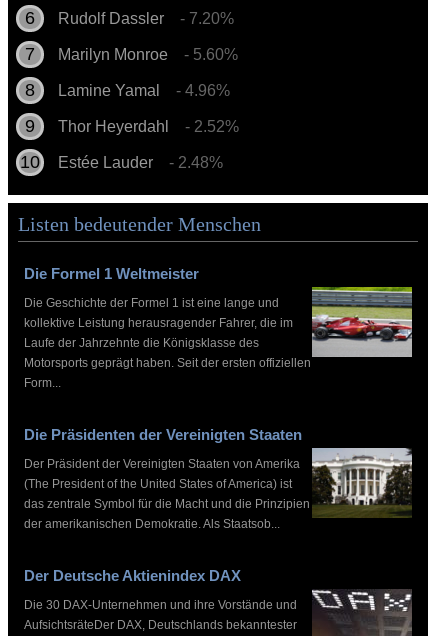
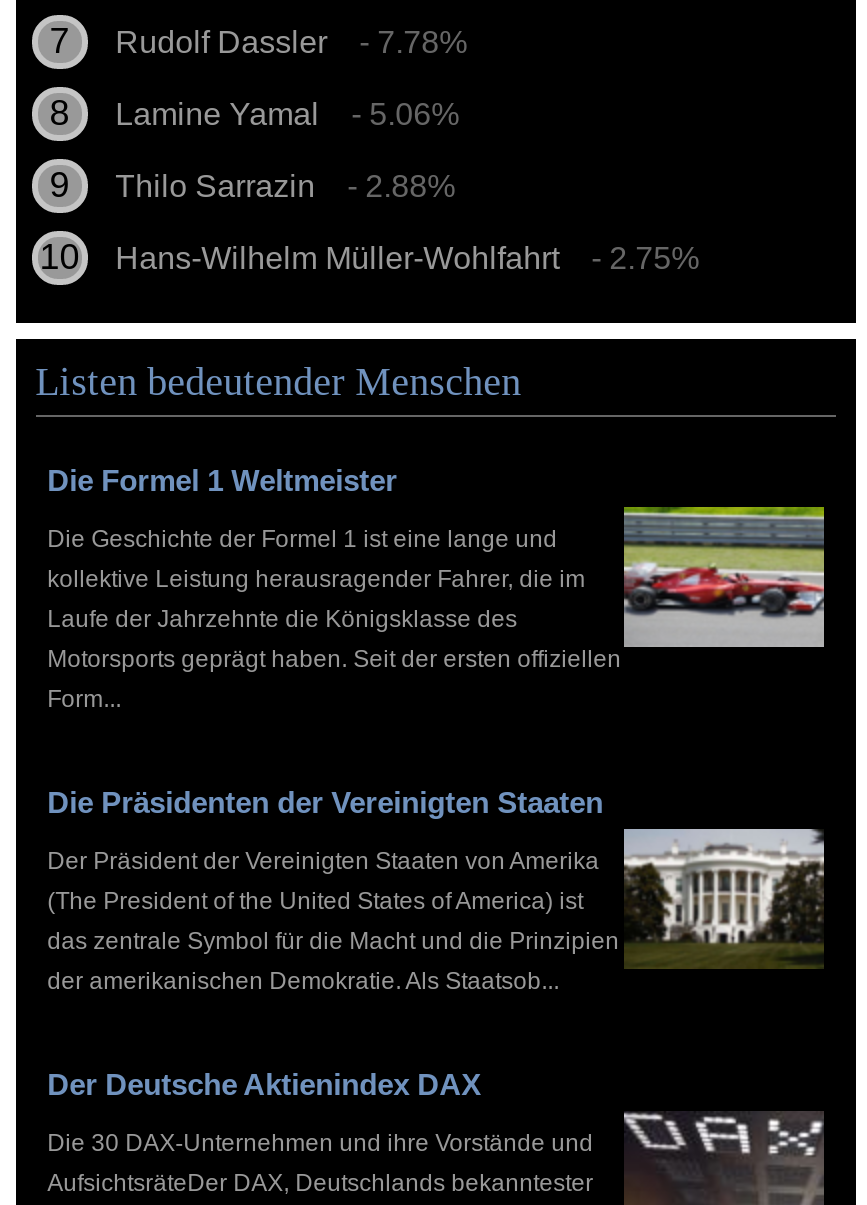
- - 7.20%
- Marilyn Monroe
- - 5.60%
+ - 7.78%

- Lamine Yamal - 4.96%
+ Lamine Yamal - 5.06%

- Thor Heyerdahl
- - 2.52%
+ Thilo Sarrazin
+ - 2.88%

- Estée Lauder
- - 2.48%
+ Hans-Wilhelm Müller-Wohlfahrt
+ - 2.75%
